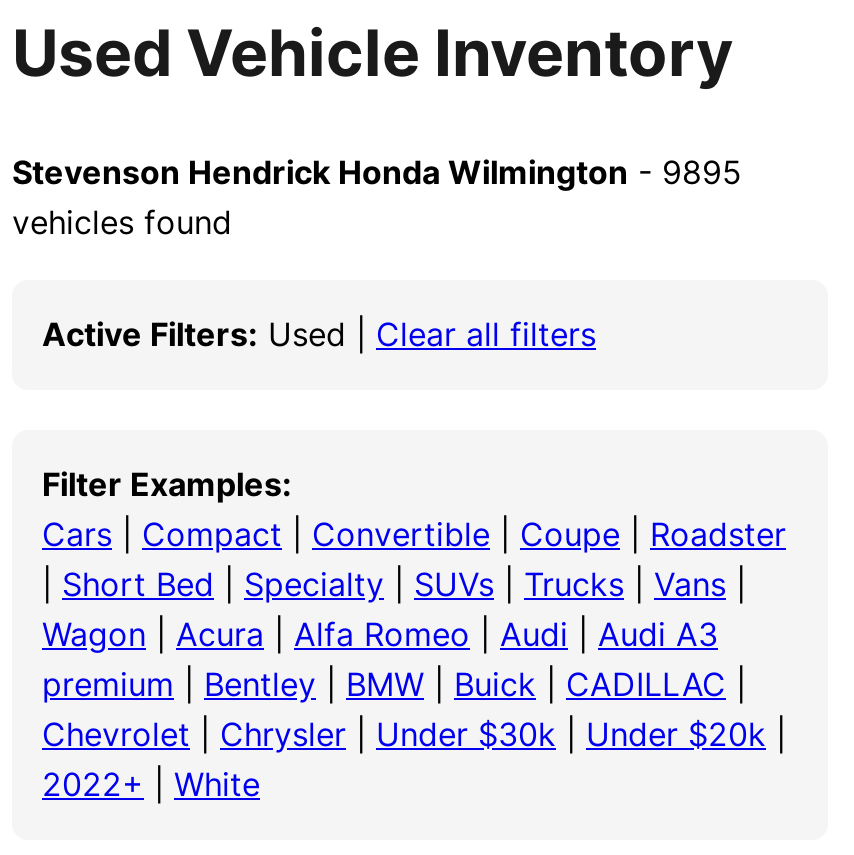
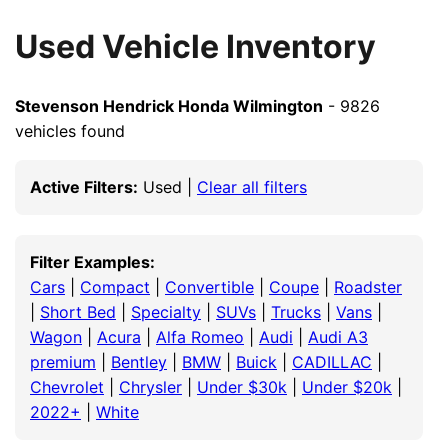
- Stevenson Hendrick Honda Wilmington - 9895
+ Stevenson Hendrick Honda Wilmington - 9826
